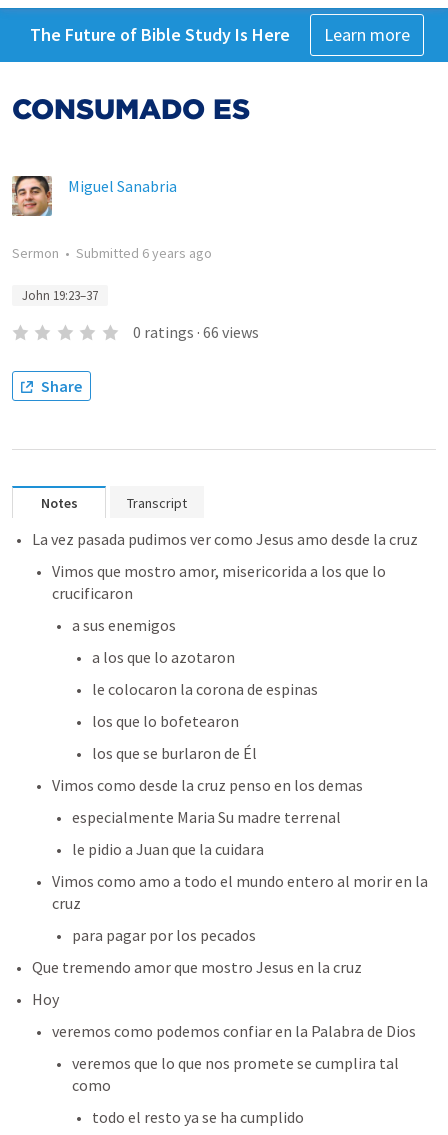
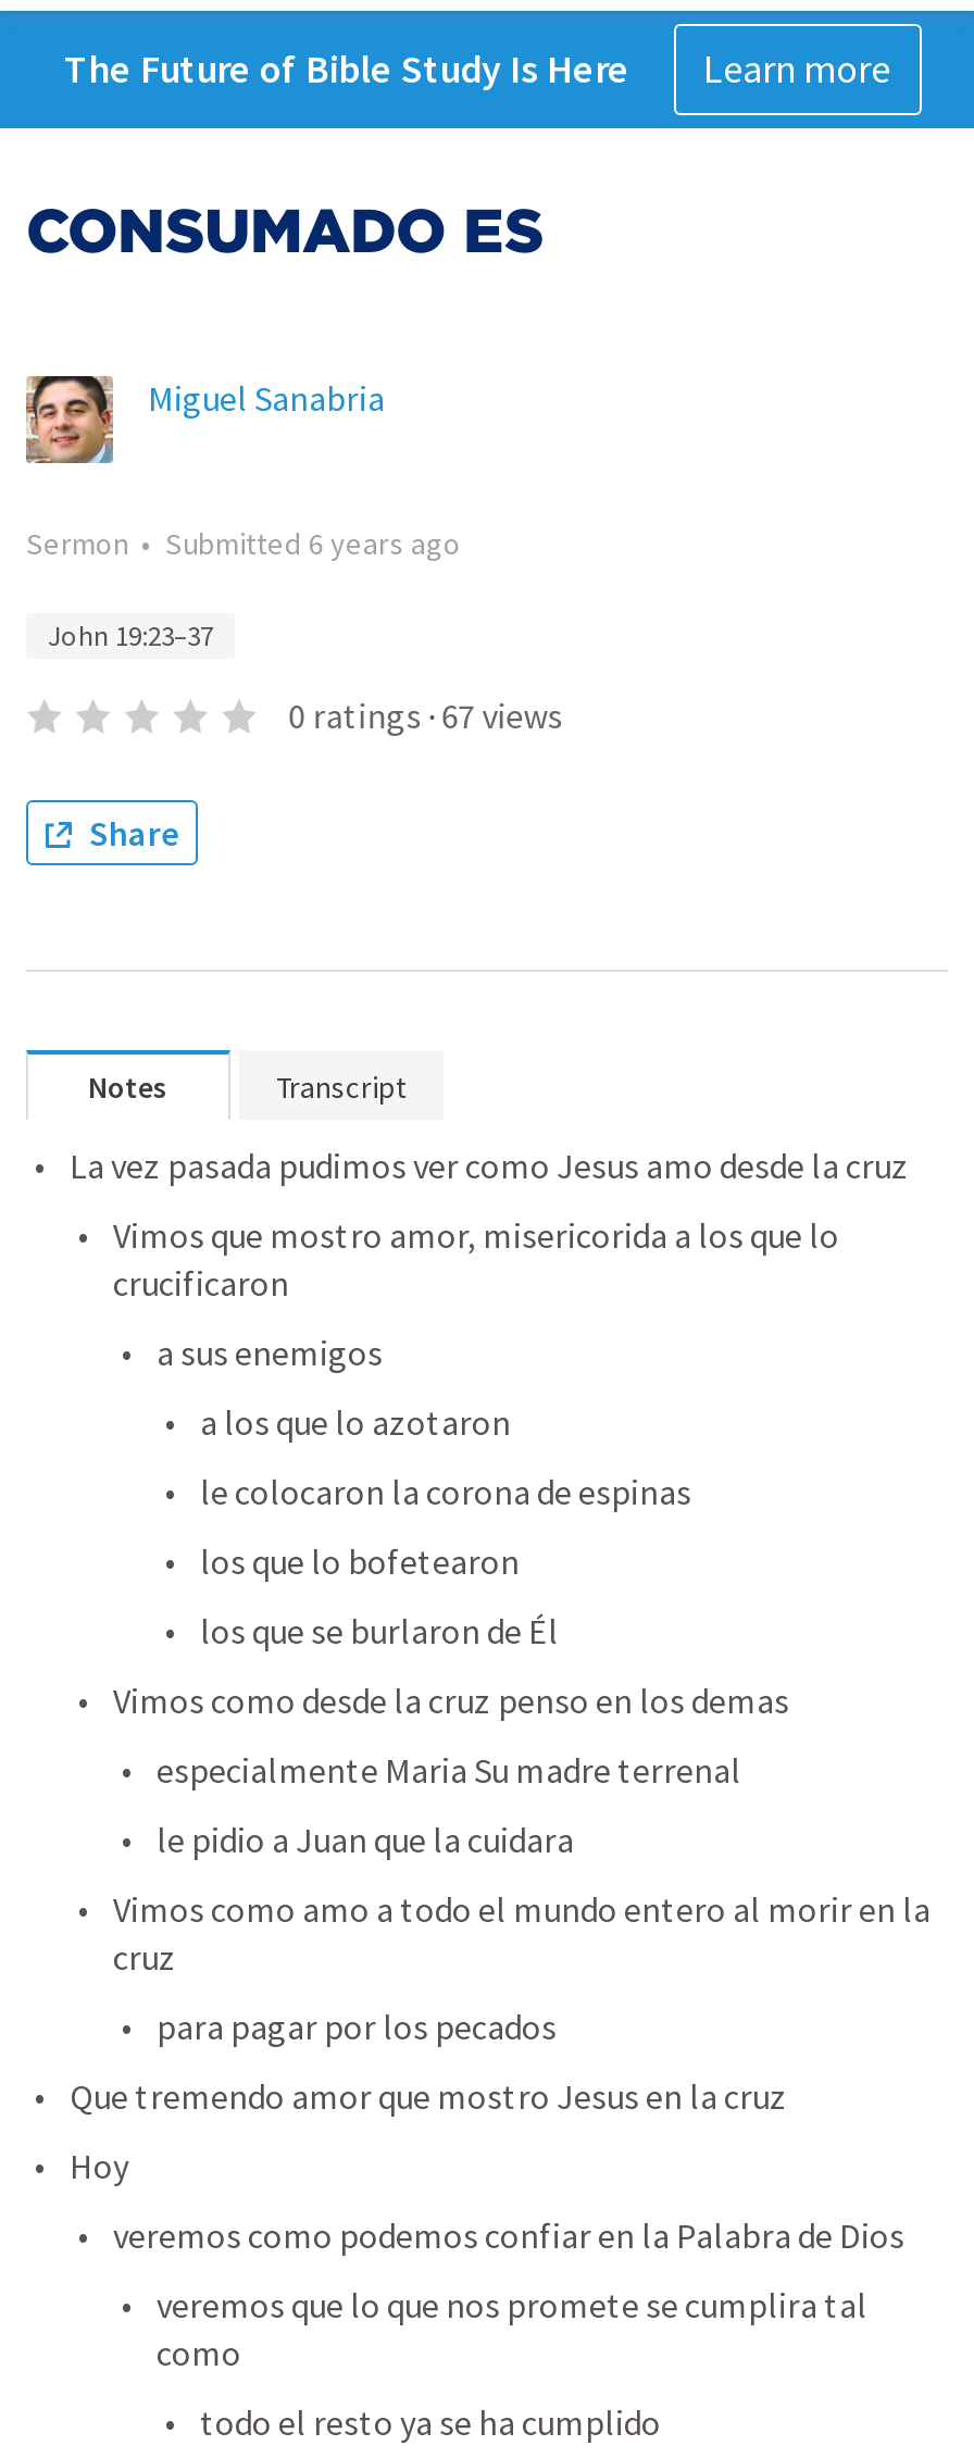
- 0 ratings · 66 views
+ 0 ratings · 67 views
